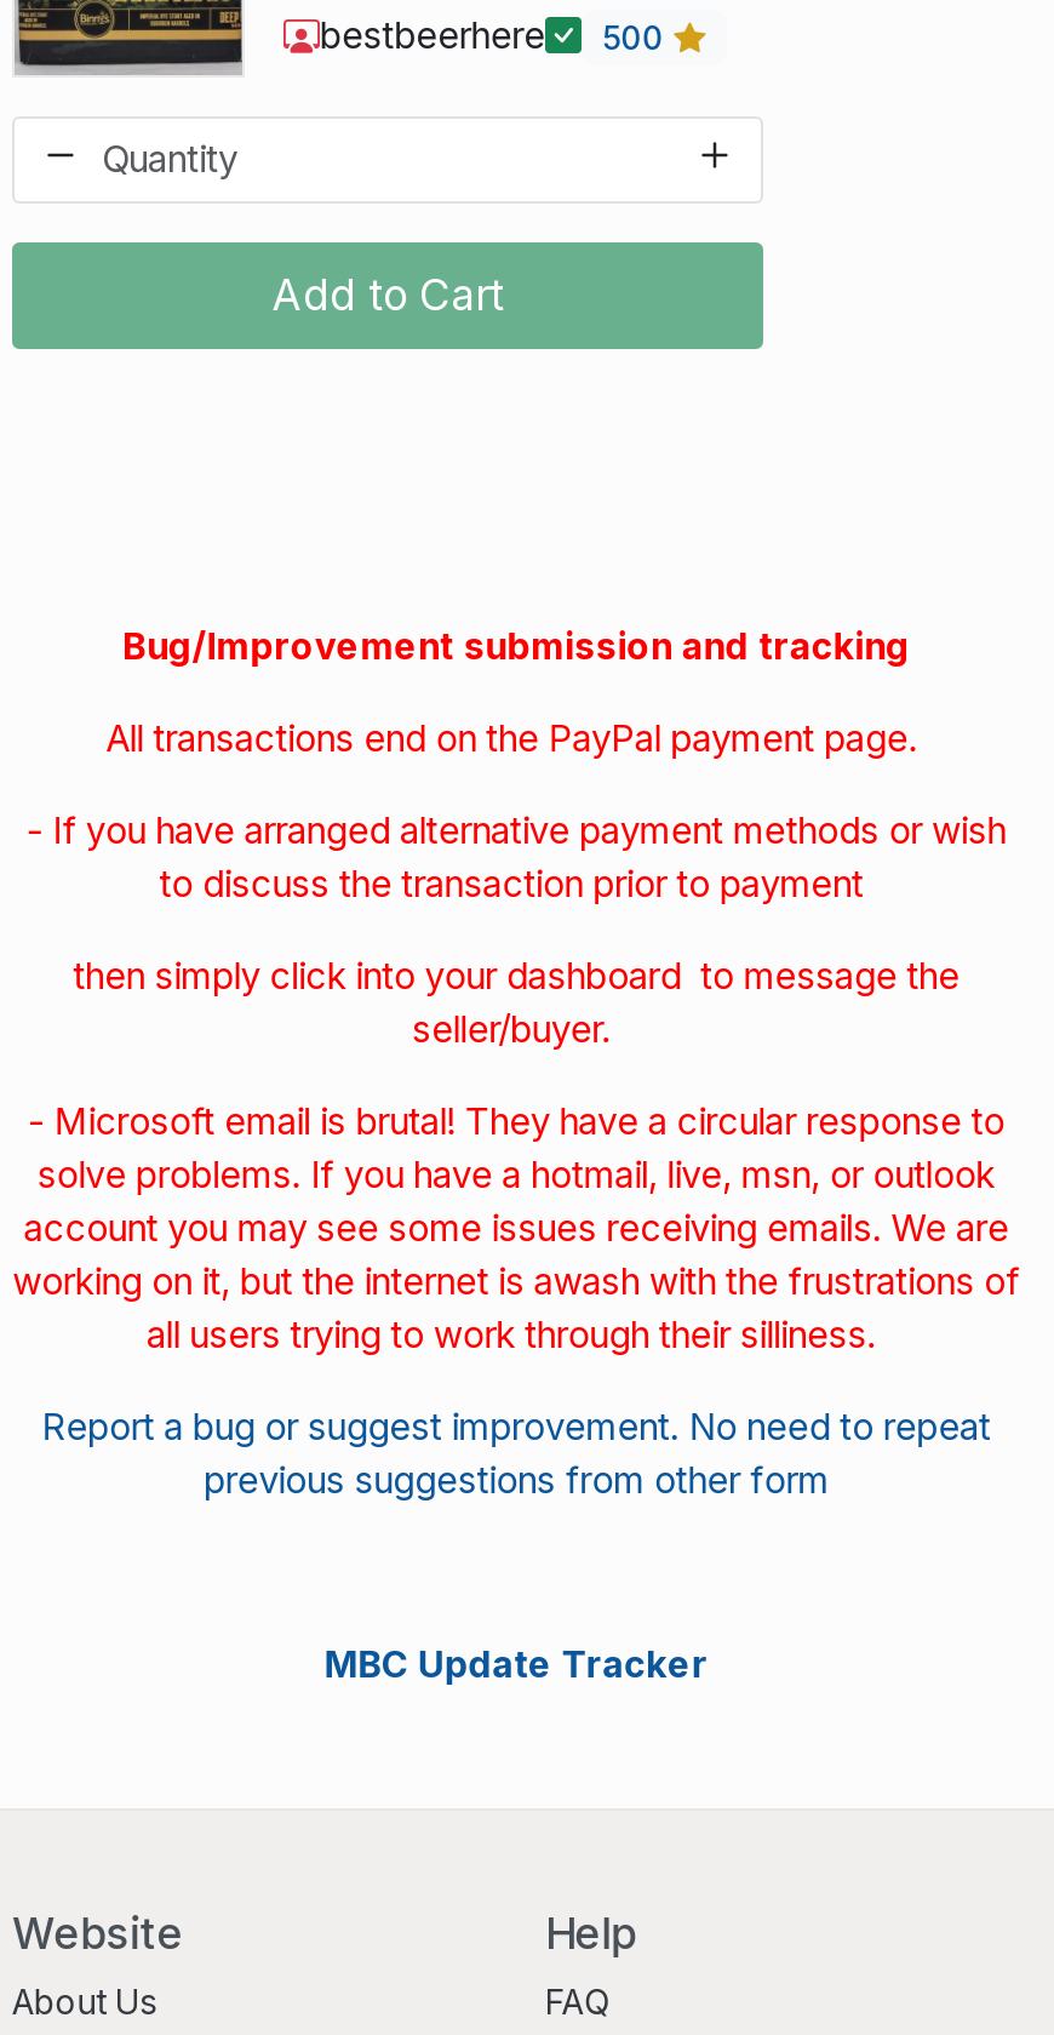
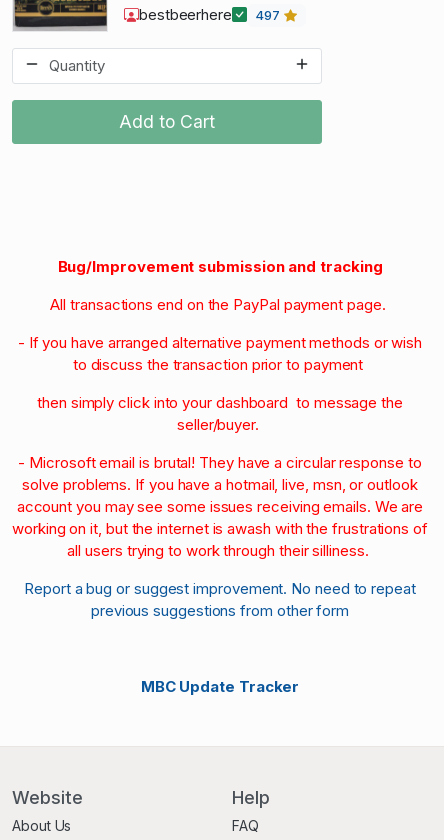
- bestbeerhere 500
+ bestbeerhere 497
